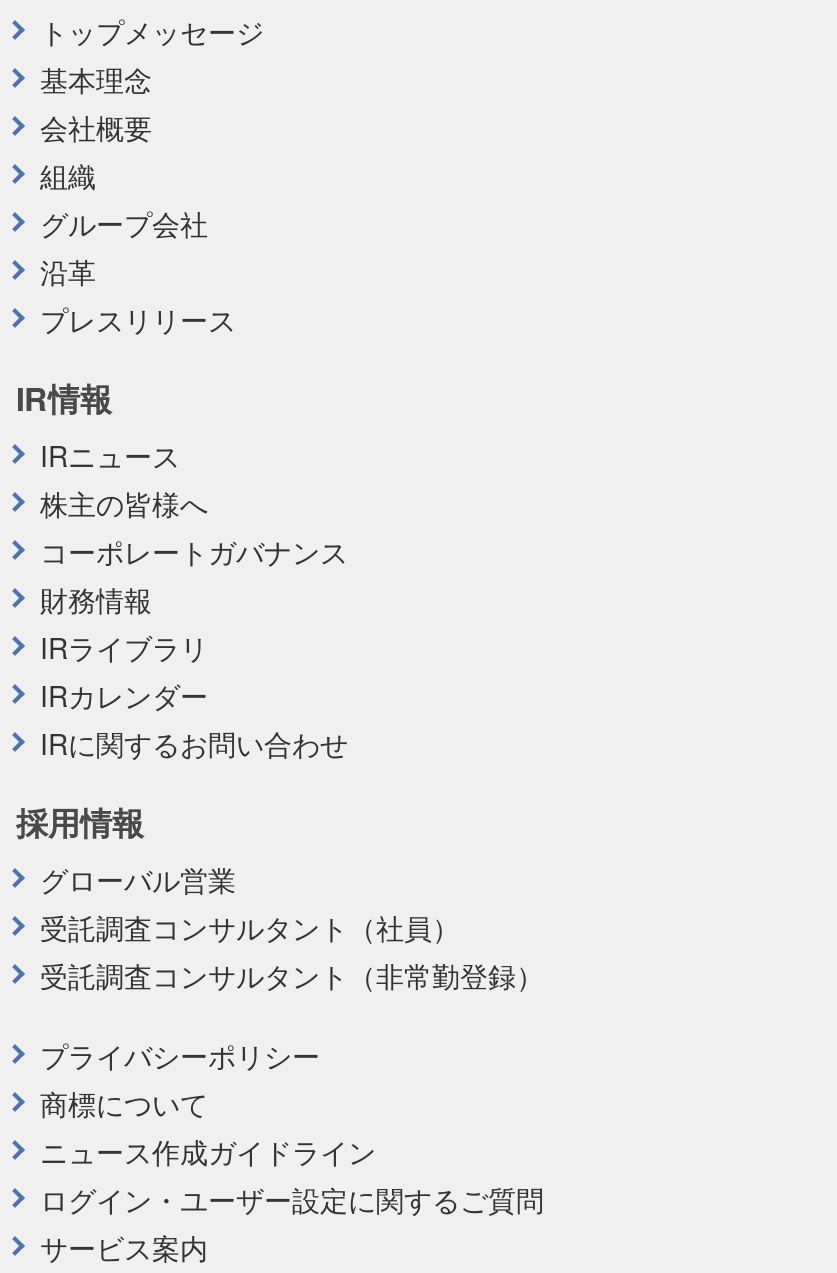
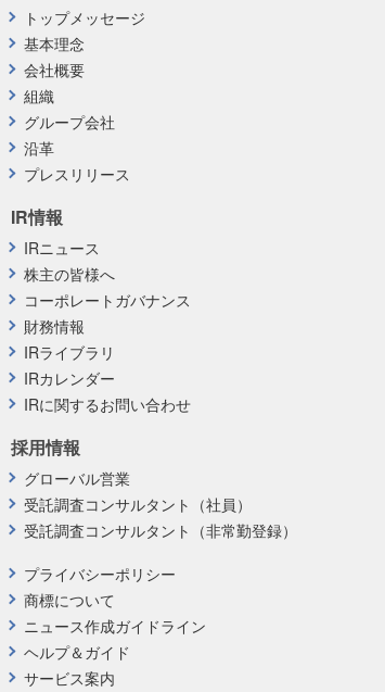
- ログイン・ユーザー設定に関するご質問
+ ヘルプ＆ガイド
